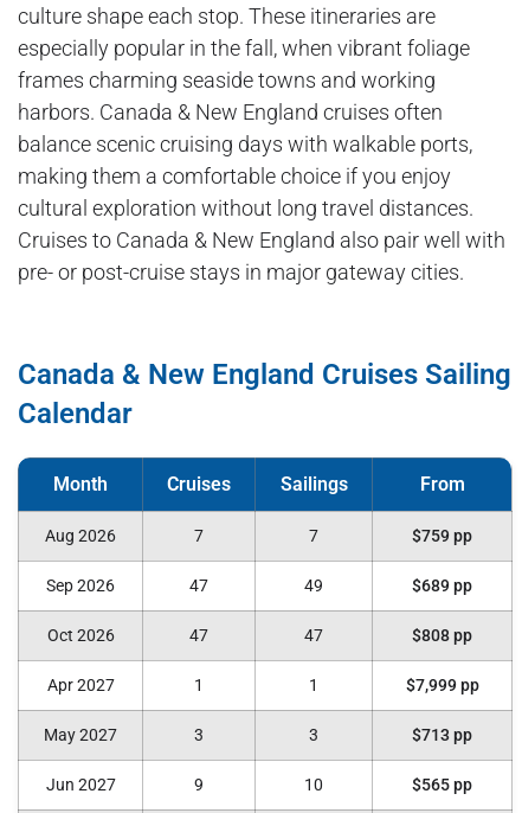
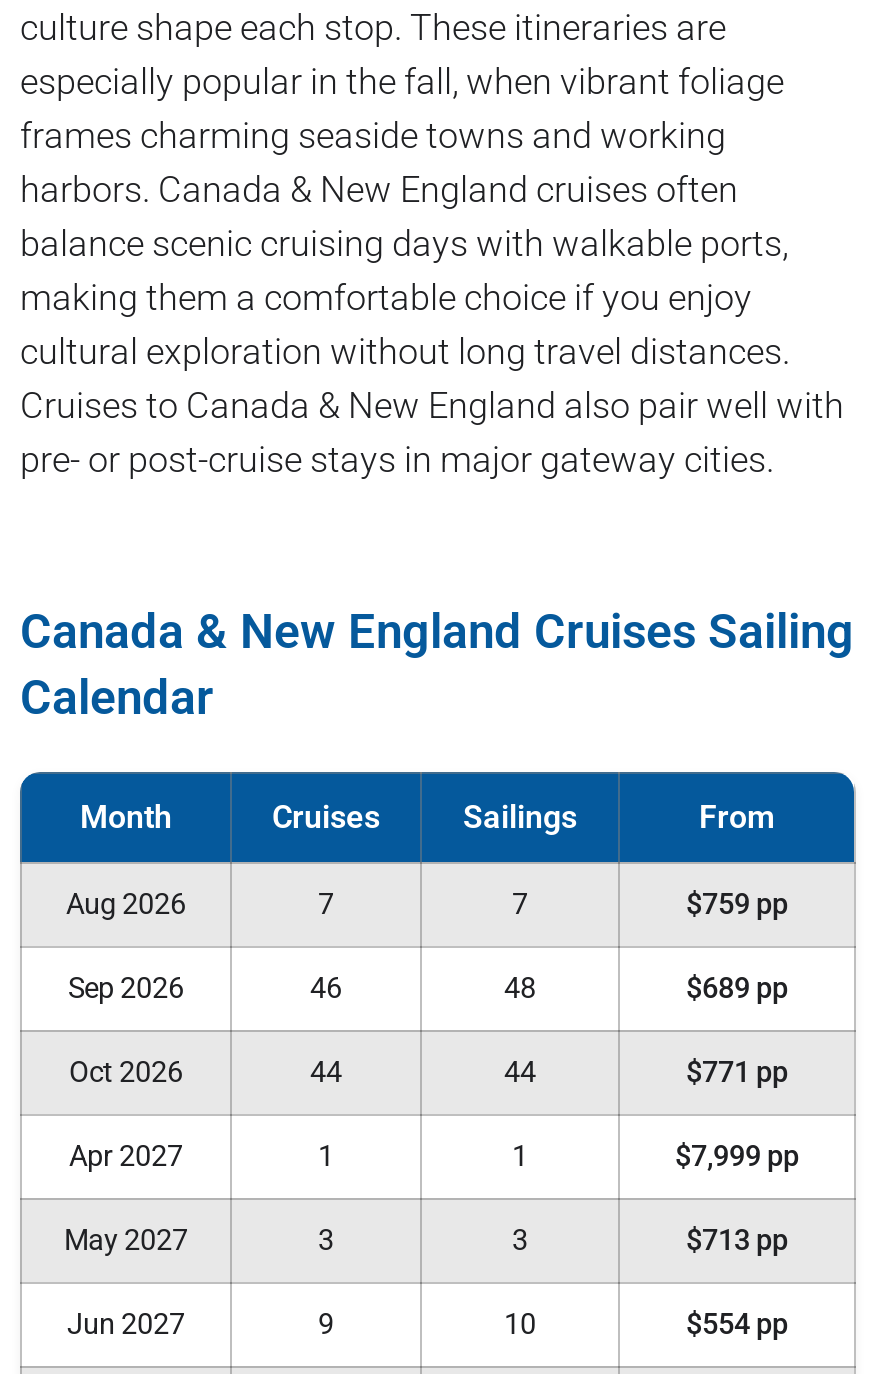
- 47
+ 46

- 49
+ 48

- 47
+ 44

- 47
+ 44

- $808 pp
+ $771 pp

- $565 pp
+ $554 pp
